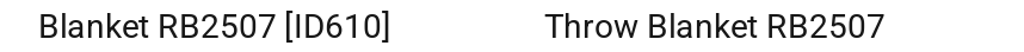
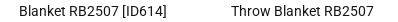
- Blanket RB2507 [ID610]
+ Blanket RB2507 [ID614]
